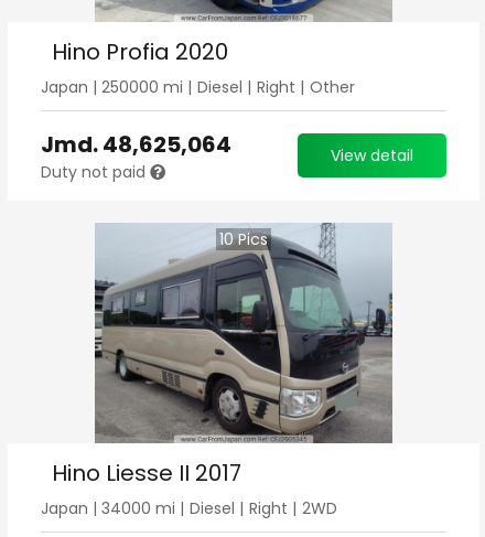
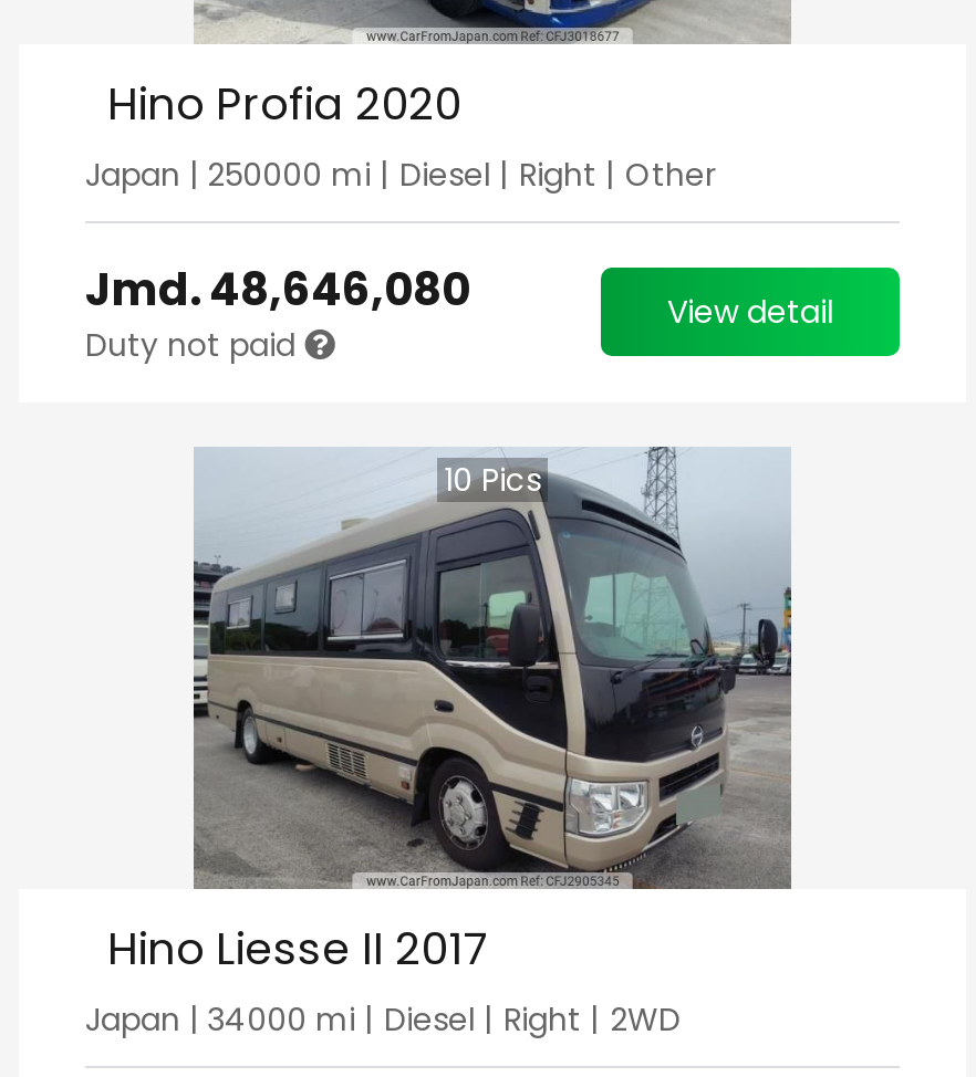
- Jmd. 48,625,064
+ Jmd. 48,646,080
